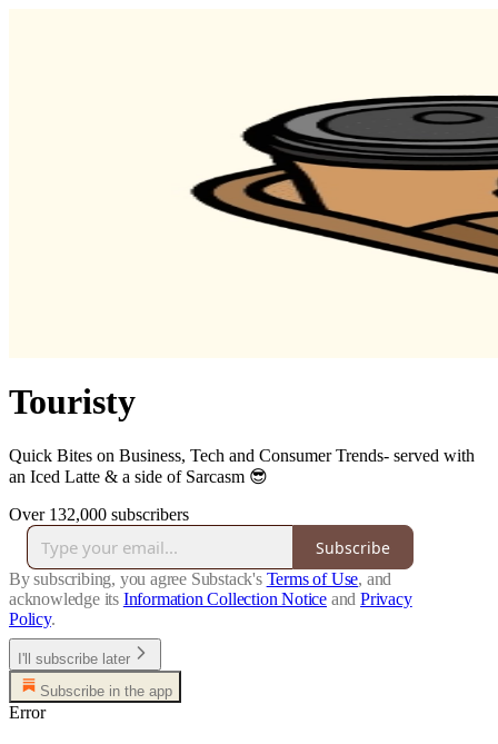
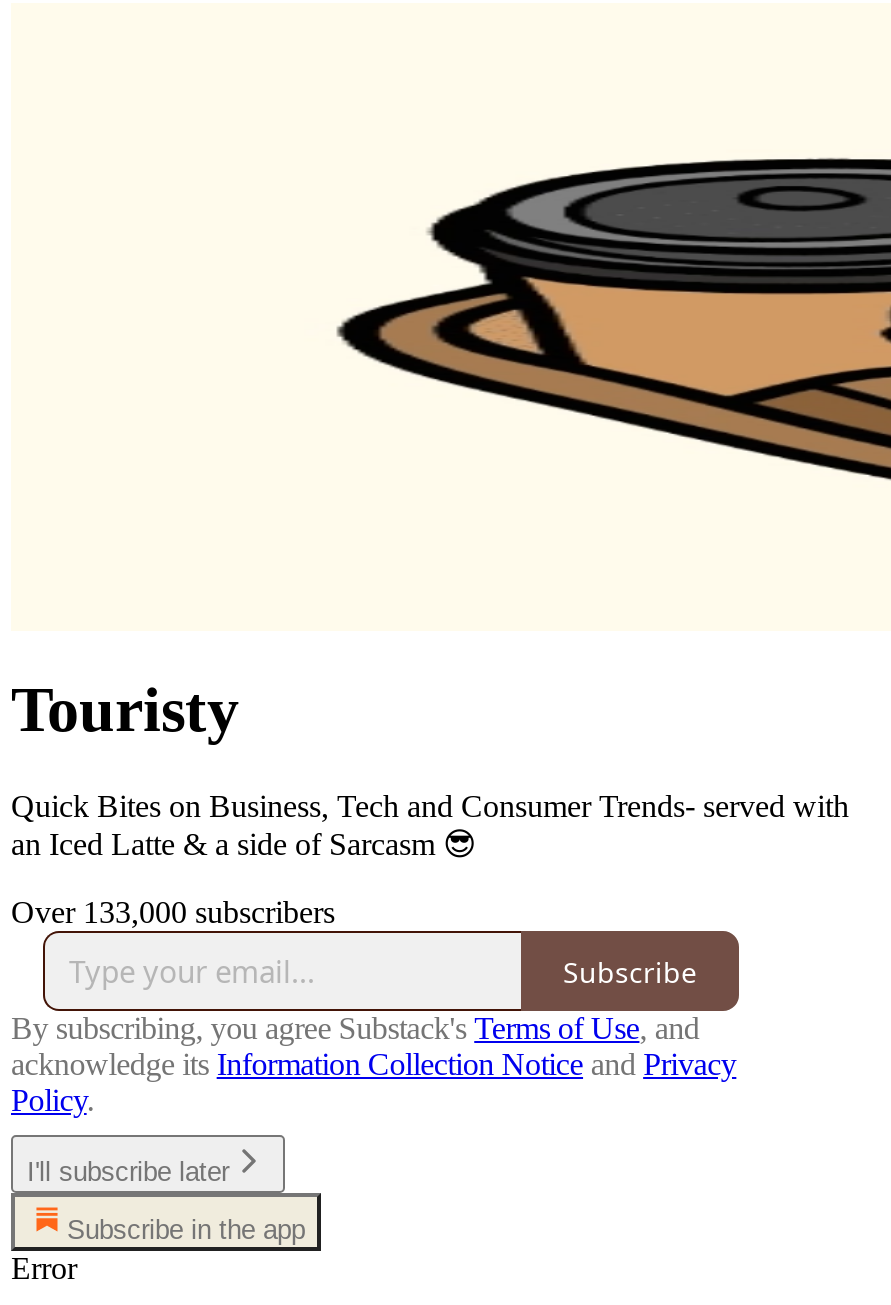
- Over 132,000 subscribers
+ Over 133,000 subscribers
